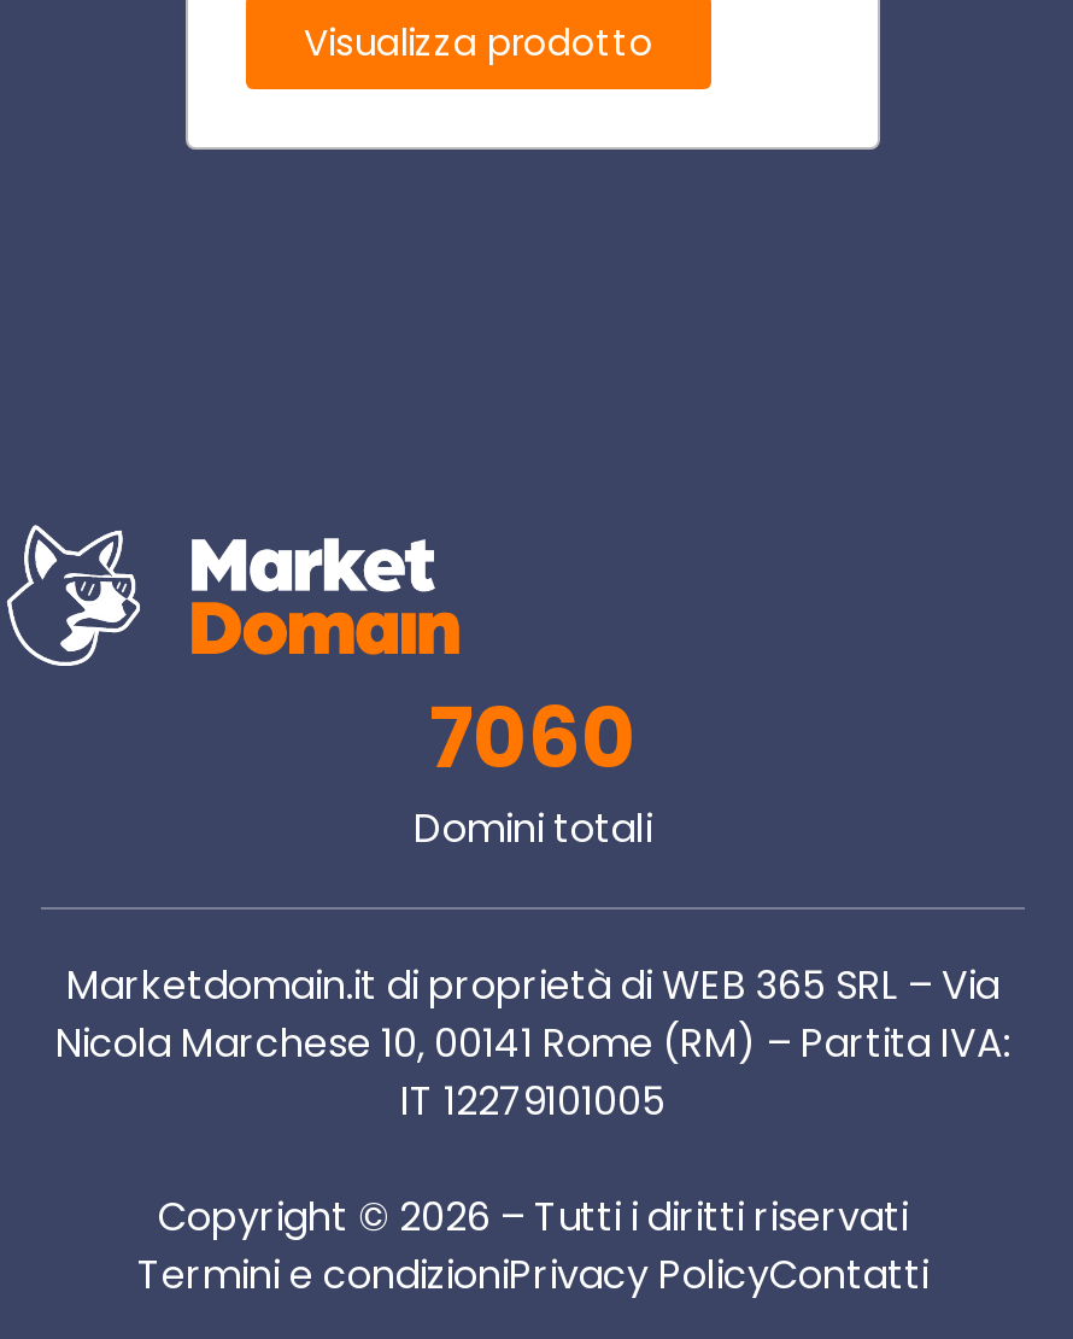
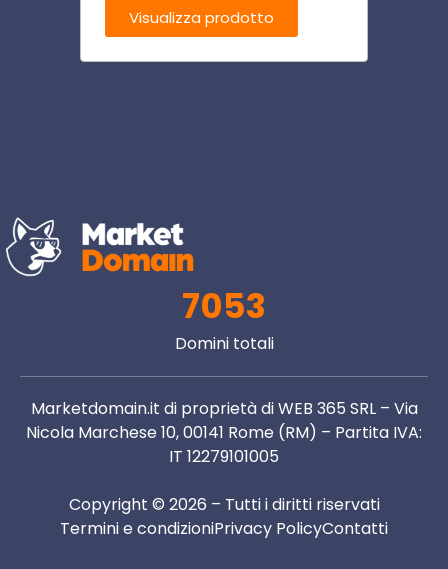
- 7060
+ 7053
